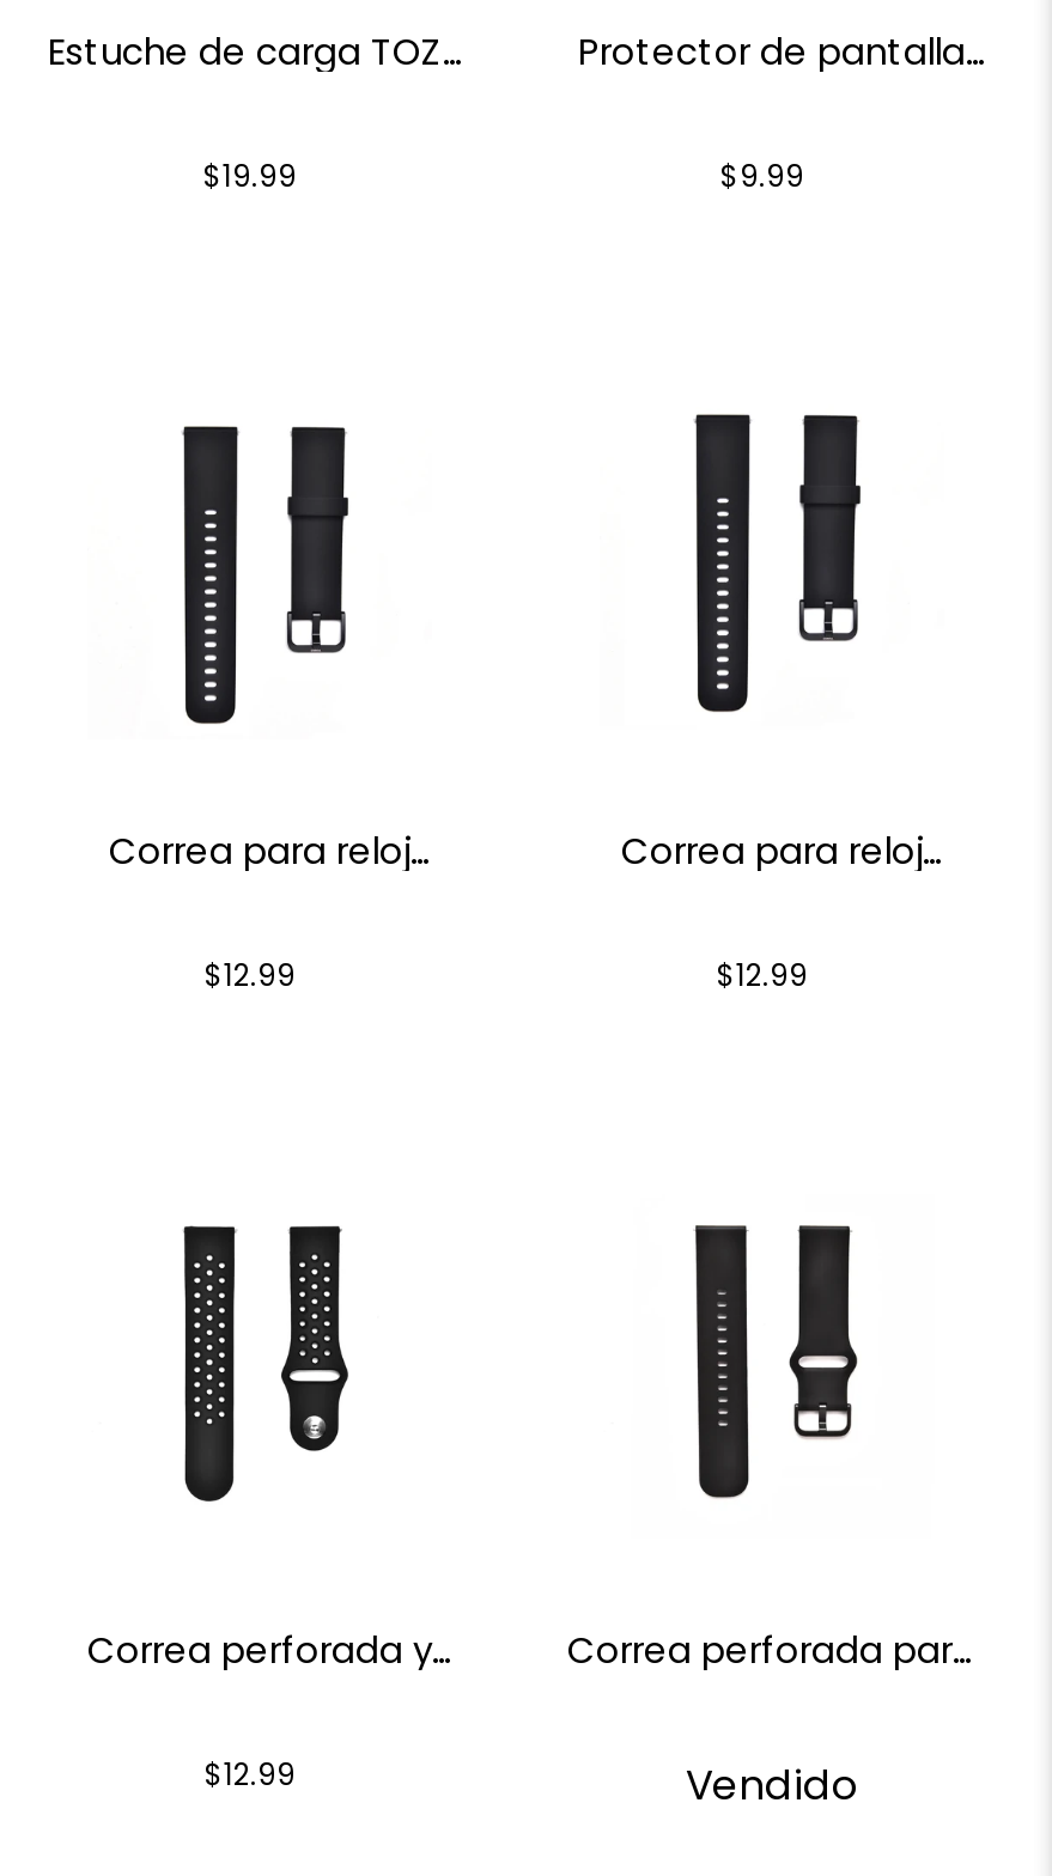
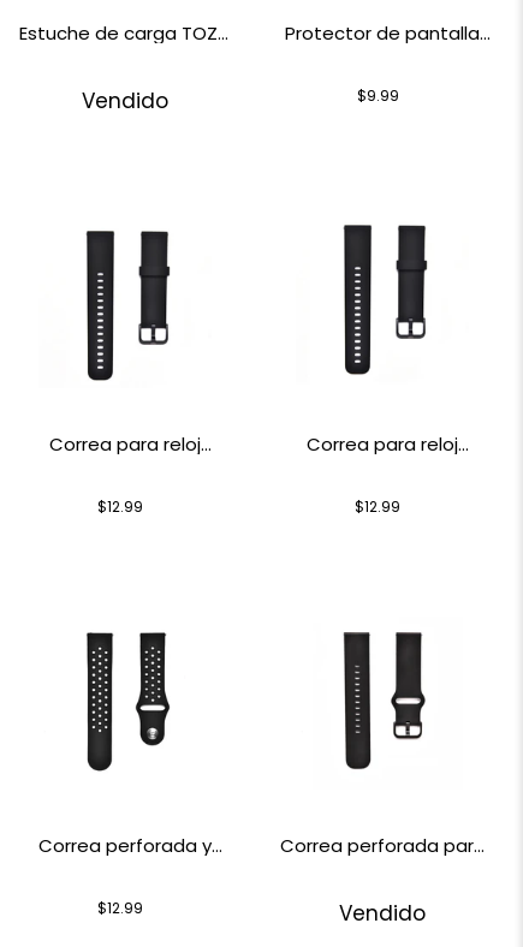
- $19.99
+ Vendido
